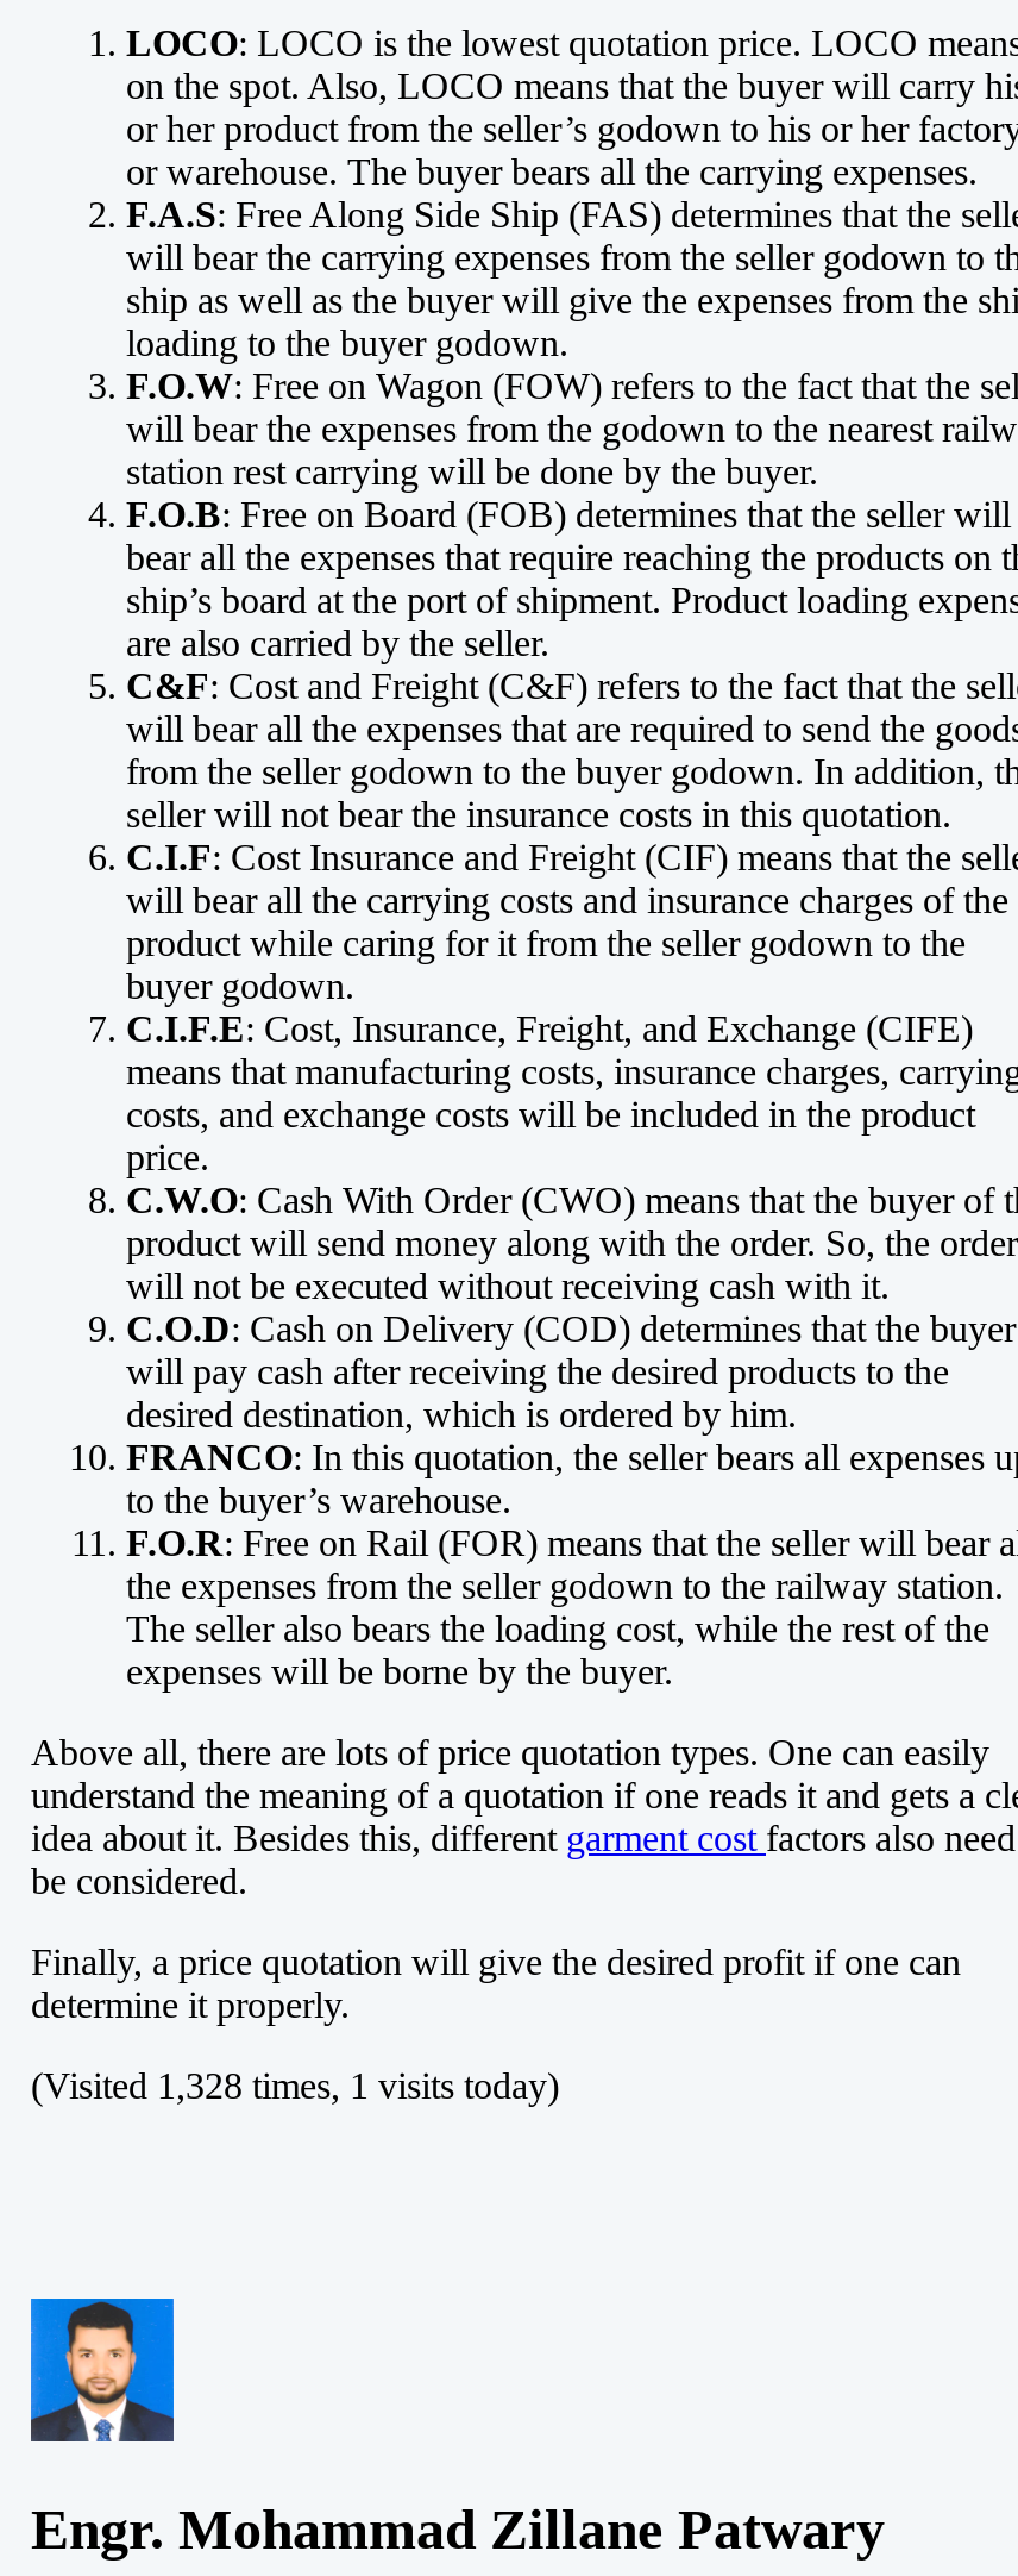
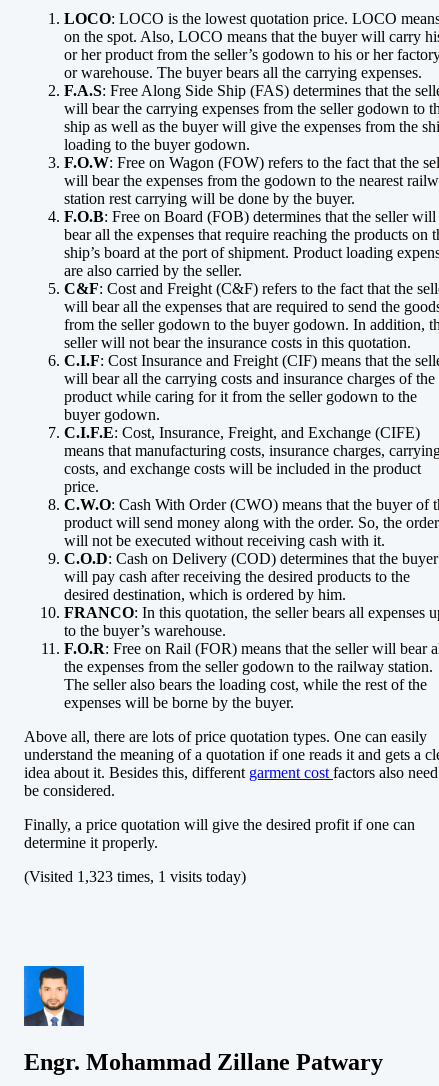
- (Visited 1,328 times, 1 visits today)
+ (Visited 1,323 times, 1 visits today)
